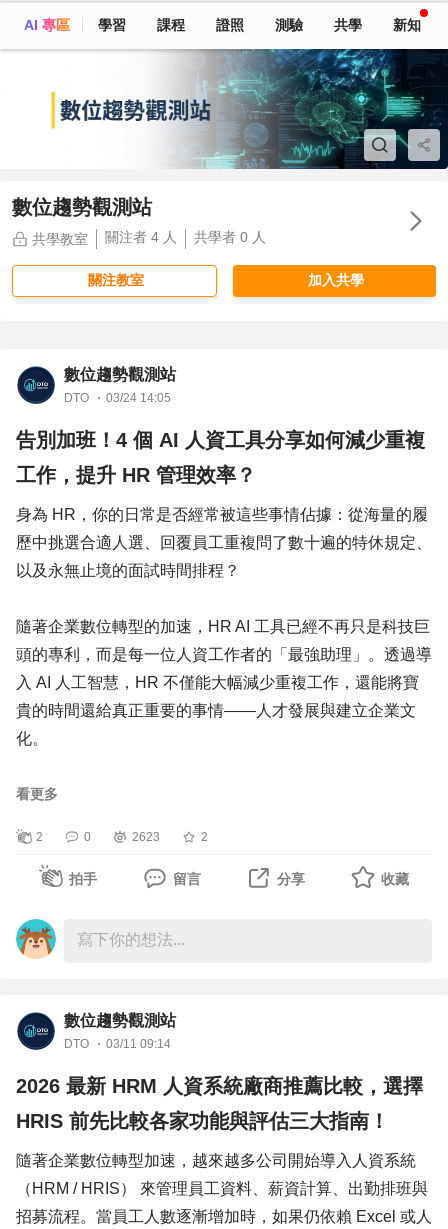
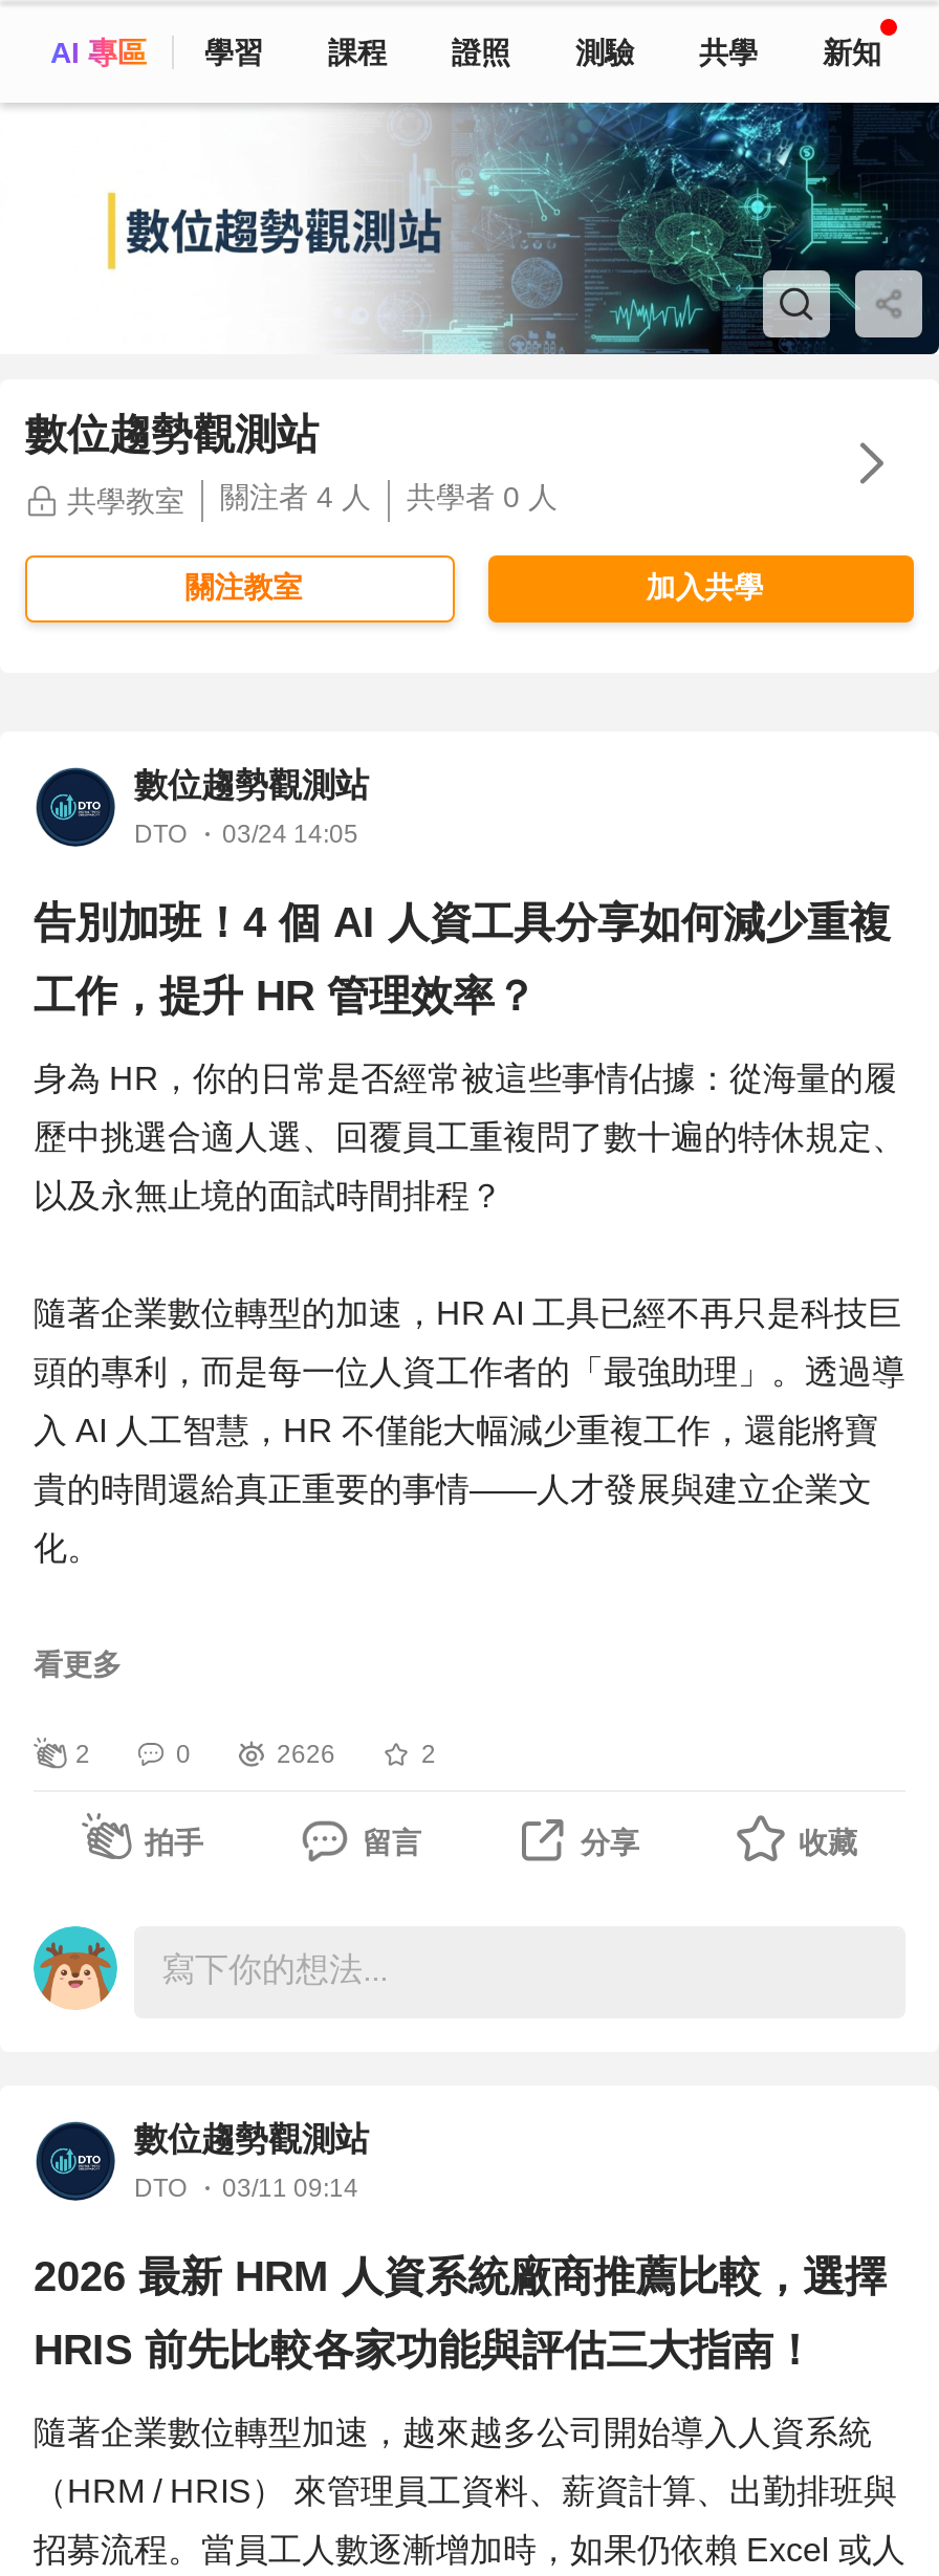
- 2623
+ 2626
